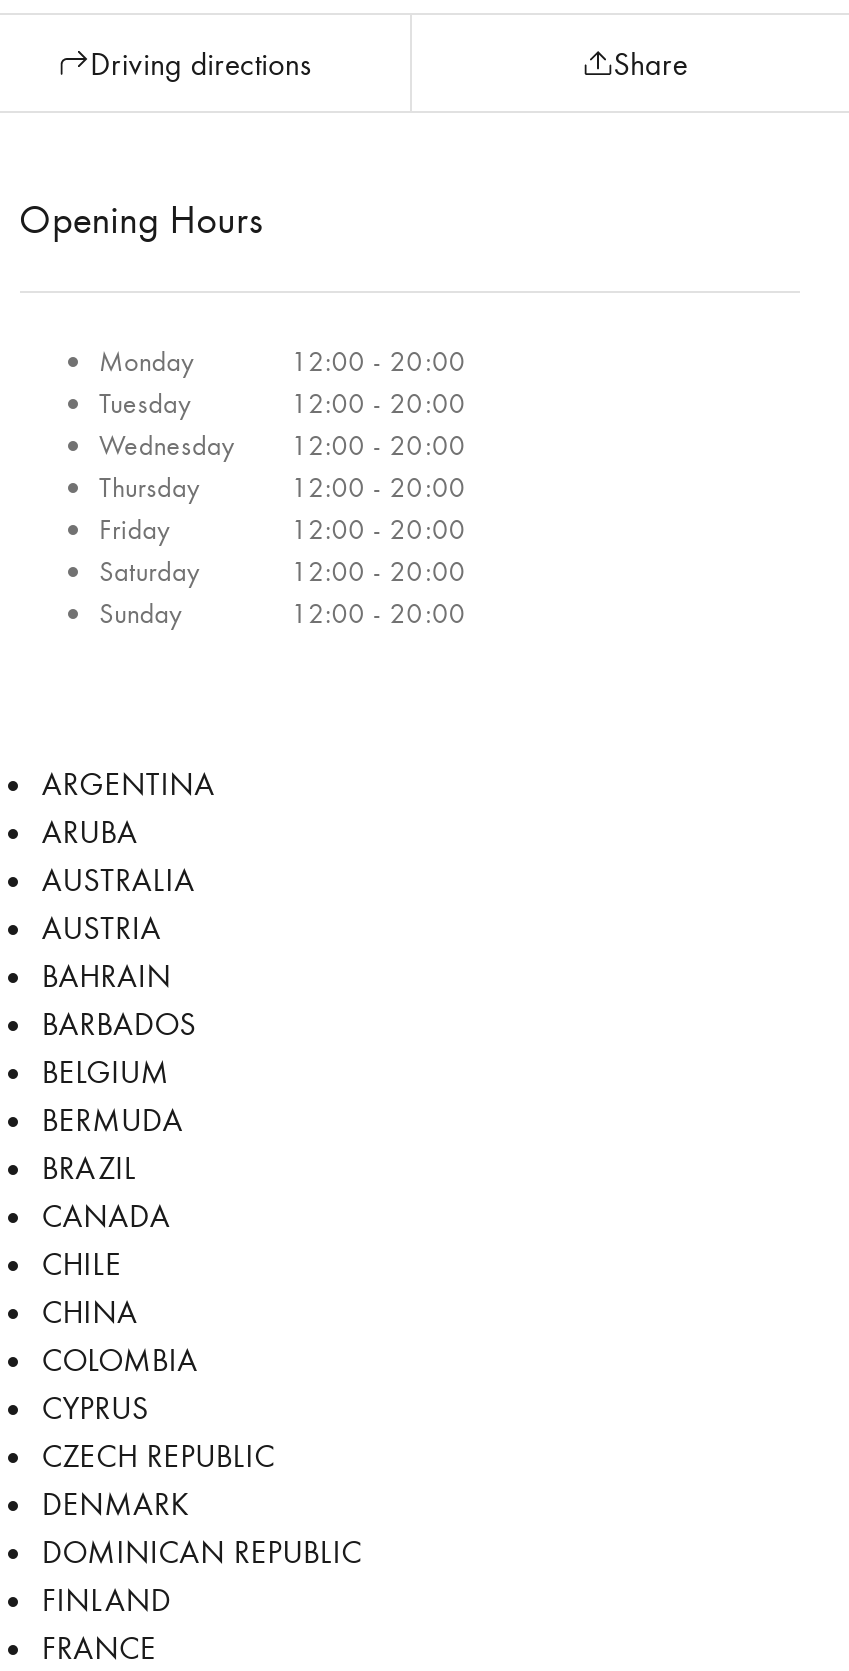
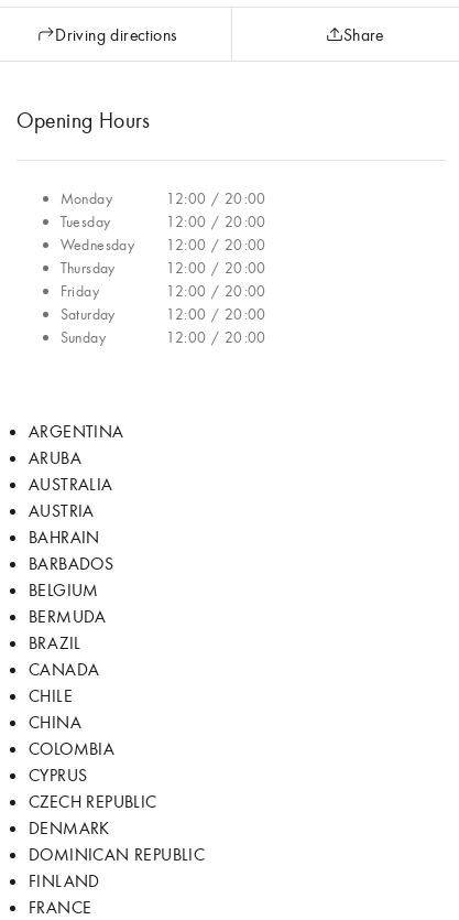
- 12:00 - 20:00
+ 12:00 / 20:00

- 12:00 - 20:00
+ 12:00 / 20:00

- Wednesday 12:00 - 20:00
+ Wednesday 12:00 / 20:00

- 12:00 - 20:00
+ 12:00 / 20:00

- 12:00 - 20:00
+ 12:00 / 20:00

- 12:00 - 20:00
+ 12:00 / 20:00

- 12:00 - 20:00
+ 12:00 / 20:00
